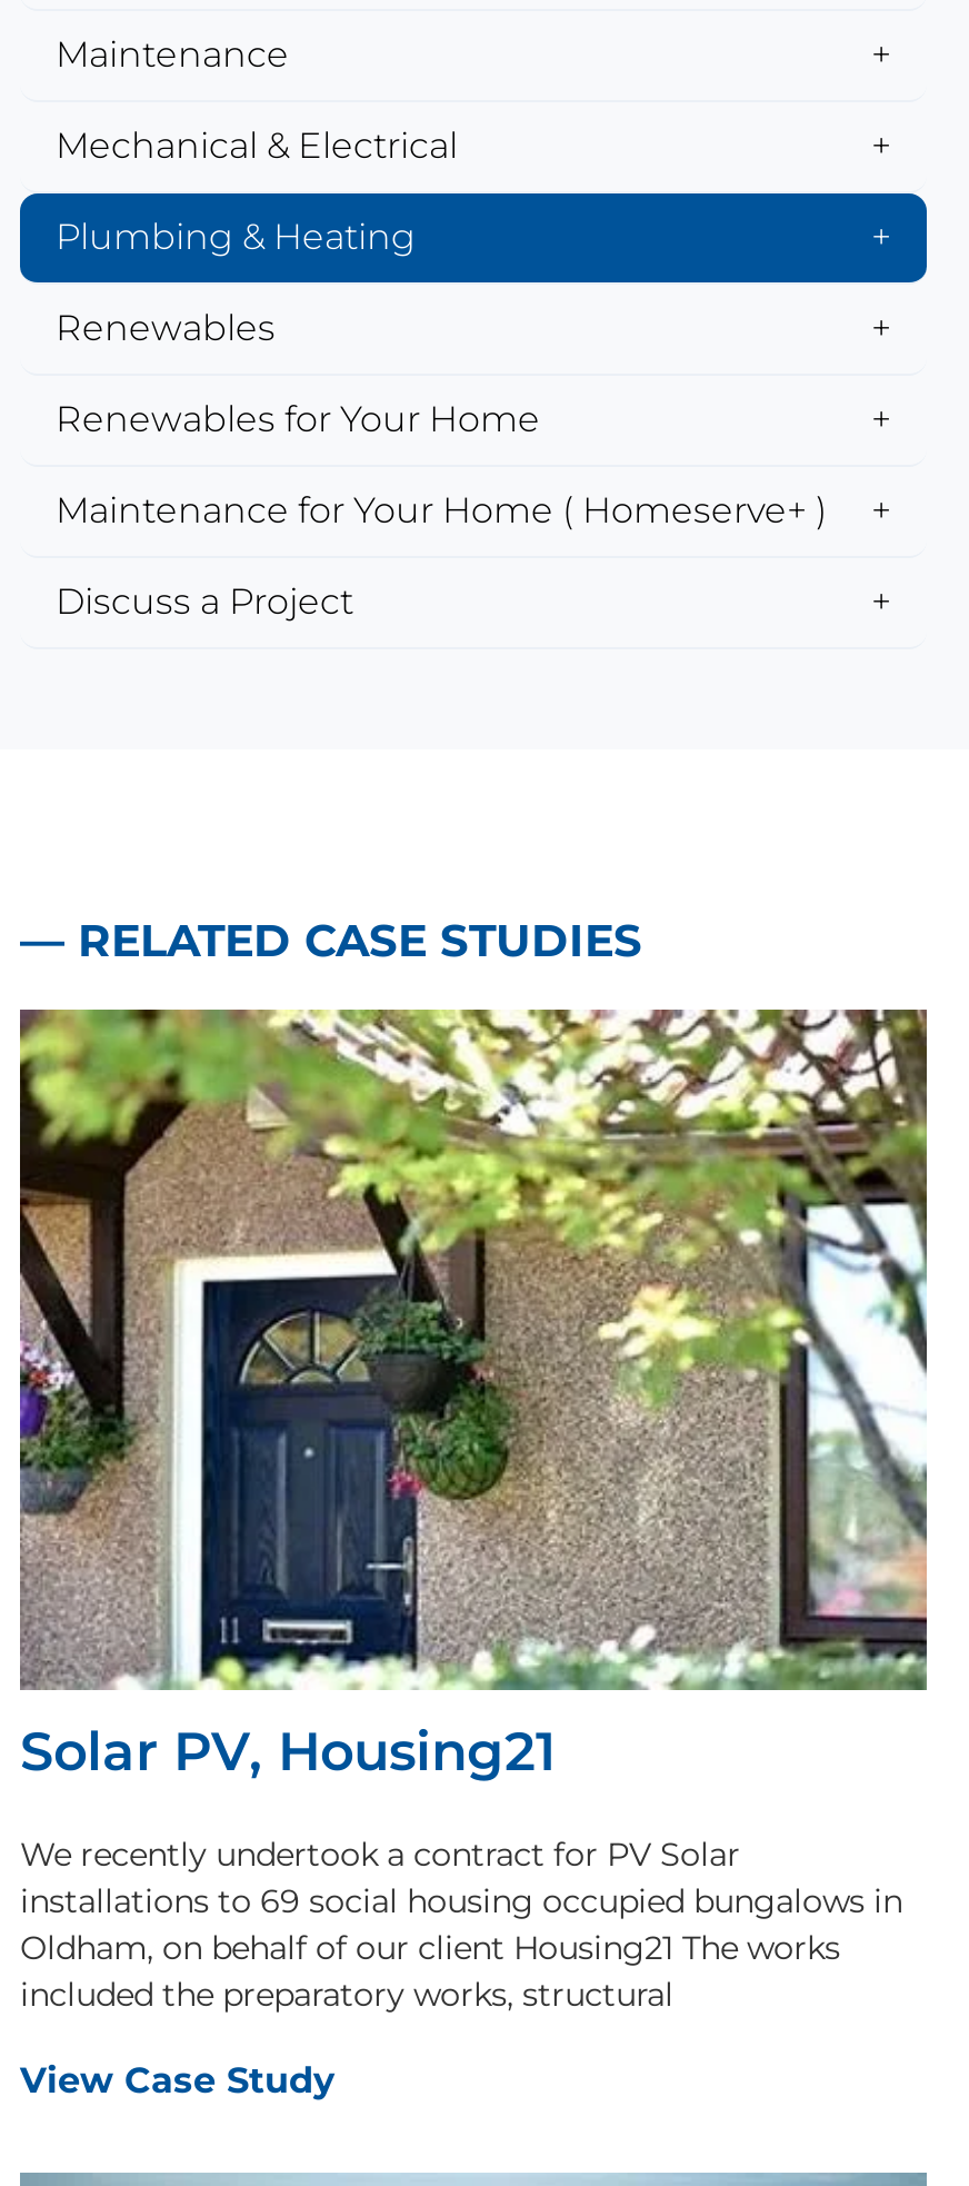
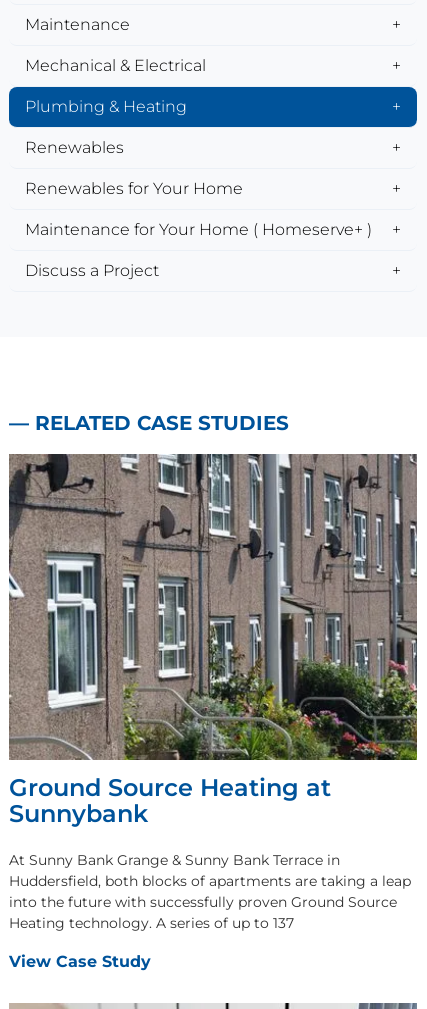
- [image]
- Solar PV, Housing21
+ [image]
+ Ground Source Heating at
+ Sunnybank

- We recently undertook a contract for PV Solar
- installations to 69 social housing occupied bungalows in
- Oldham, on behalf of our client Housing21 The works
- included the preparatory works, structural
+ At Sunny Bank Grange & Sunny Bank Terrace in
+ Huddersfield, both blocks of apartments are taking a leap
+ into the future with successfully proven Ground Source
+ Heating technology. A series of up to 137
